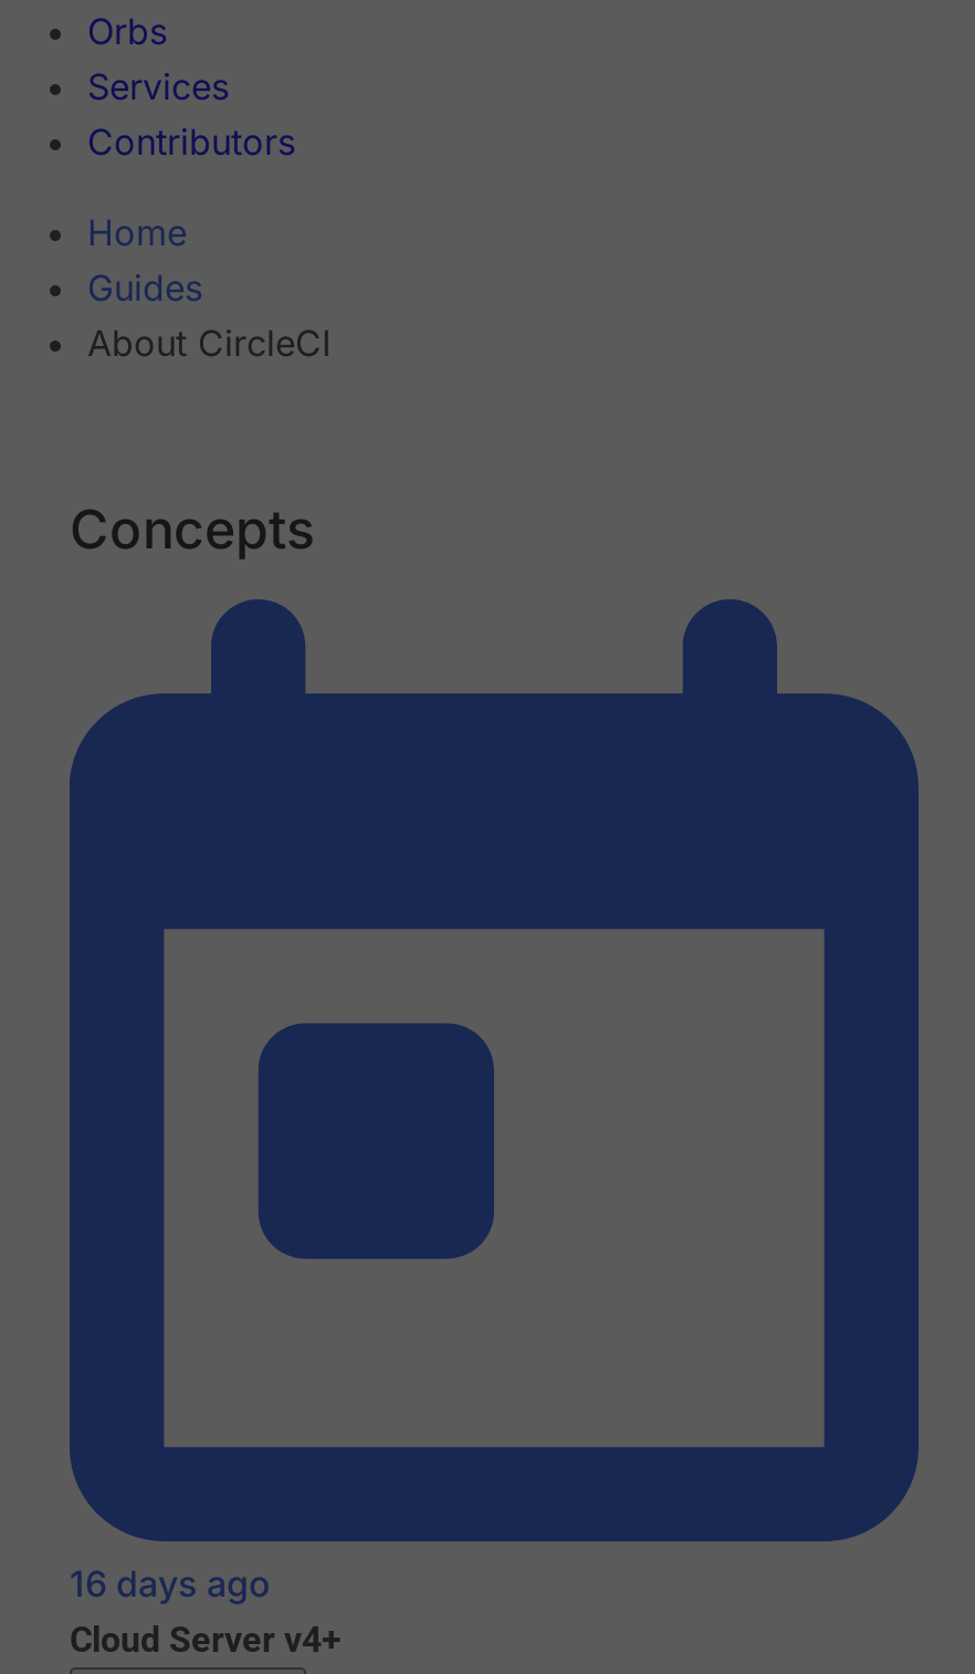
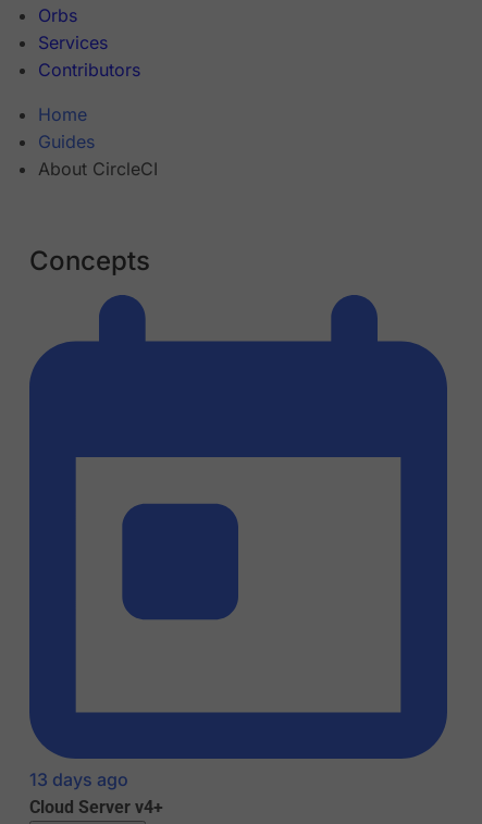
- 16 days ago
+ 13 days ago
